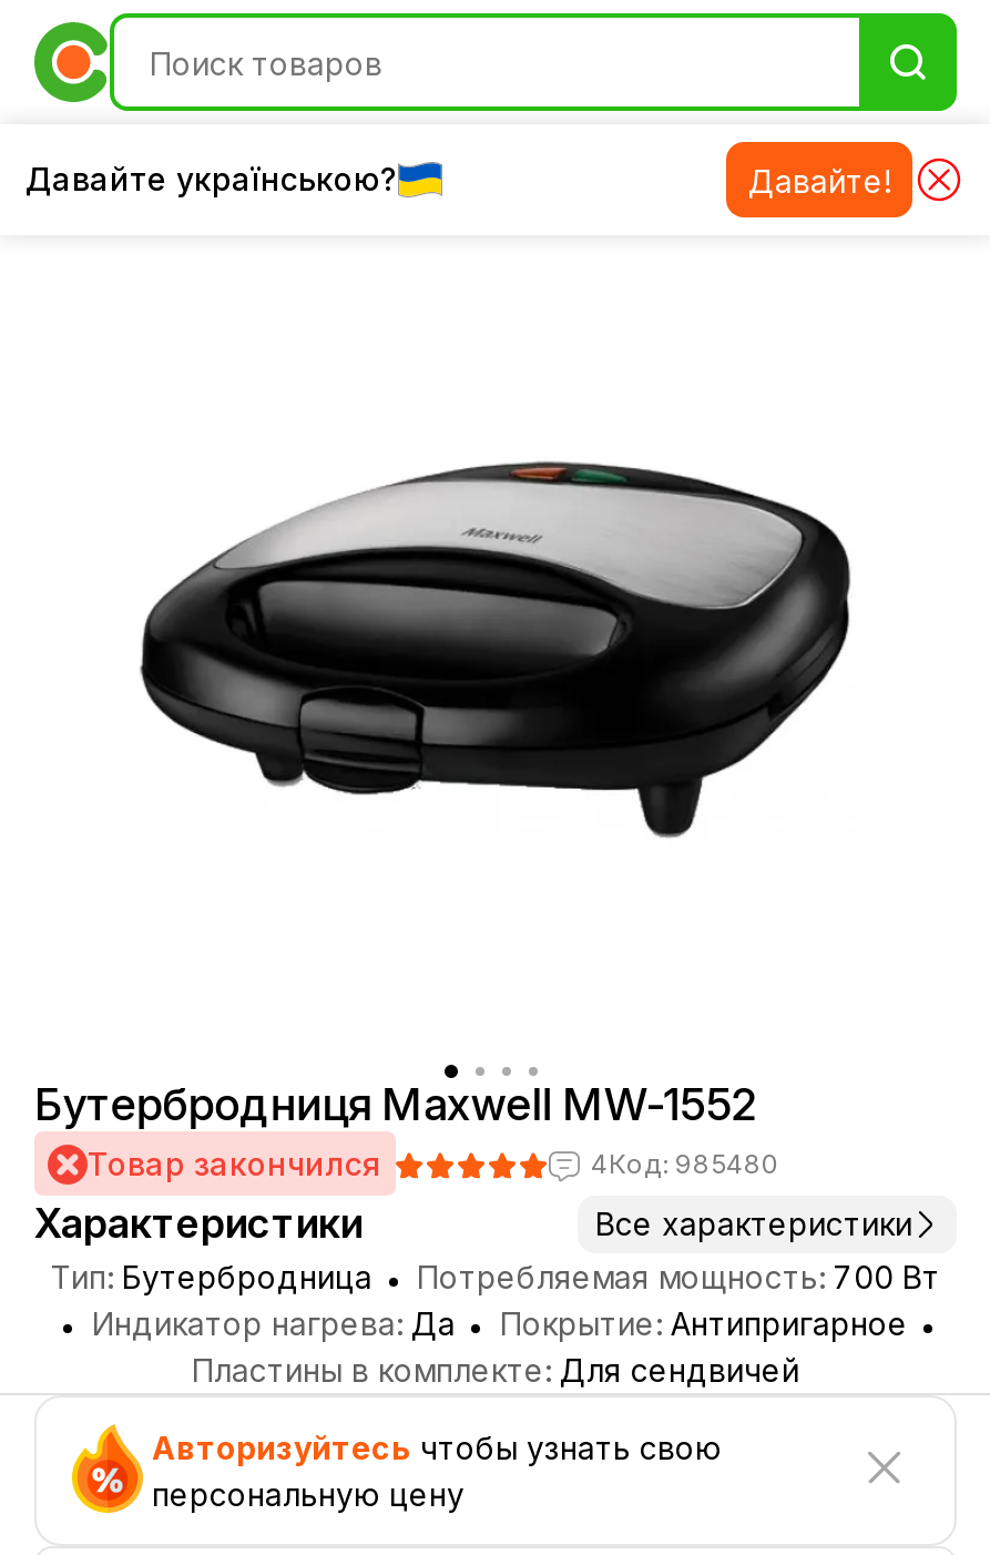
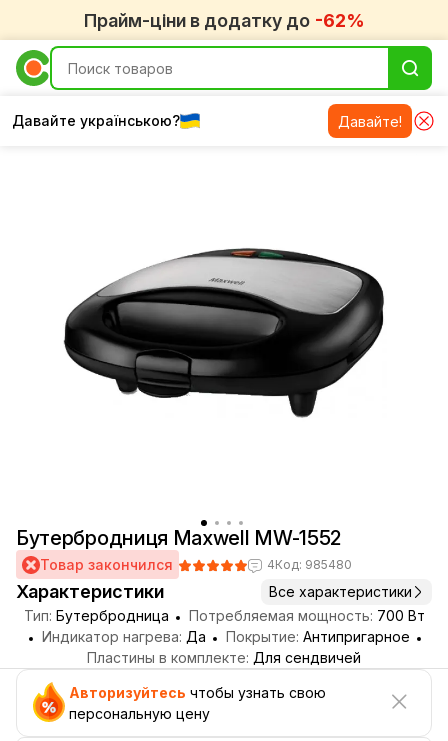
+ Прайм-ціни в додатку до -62%
